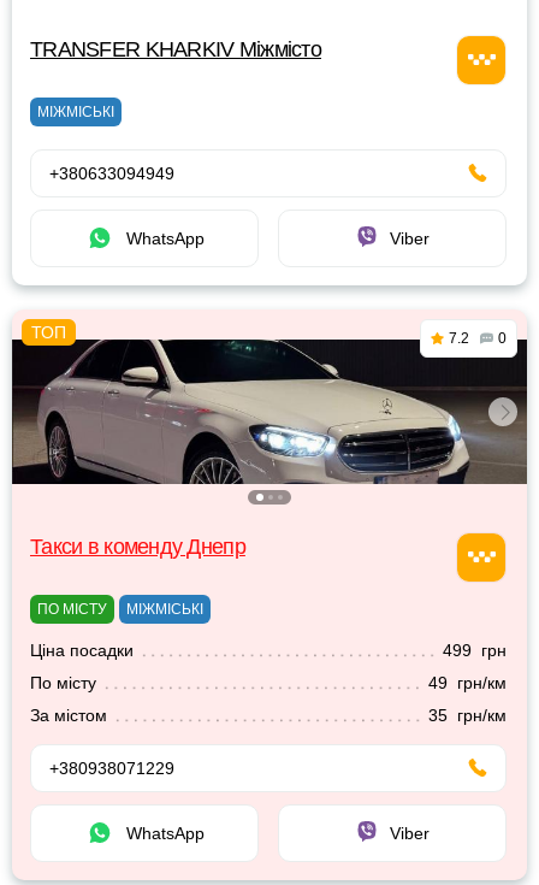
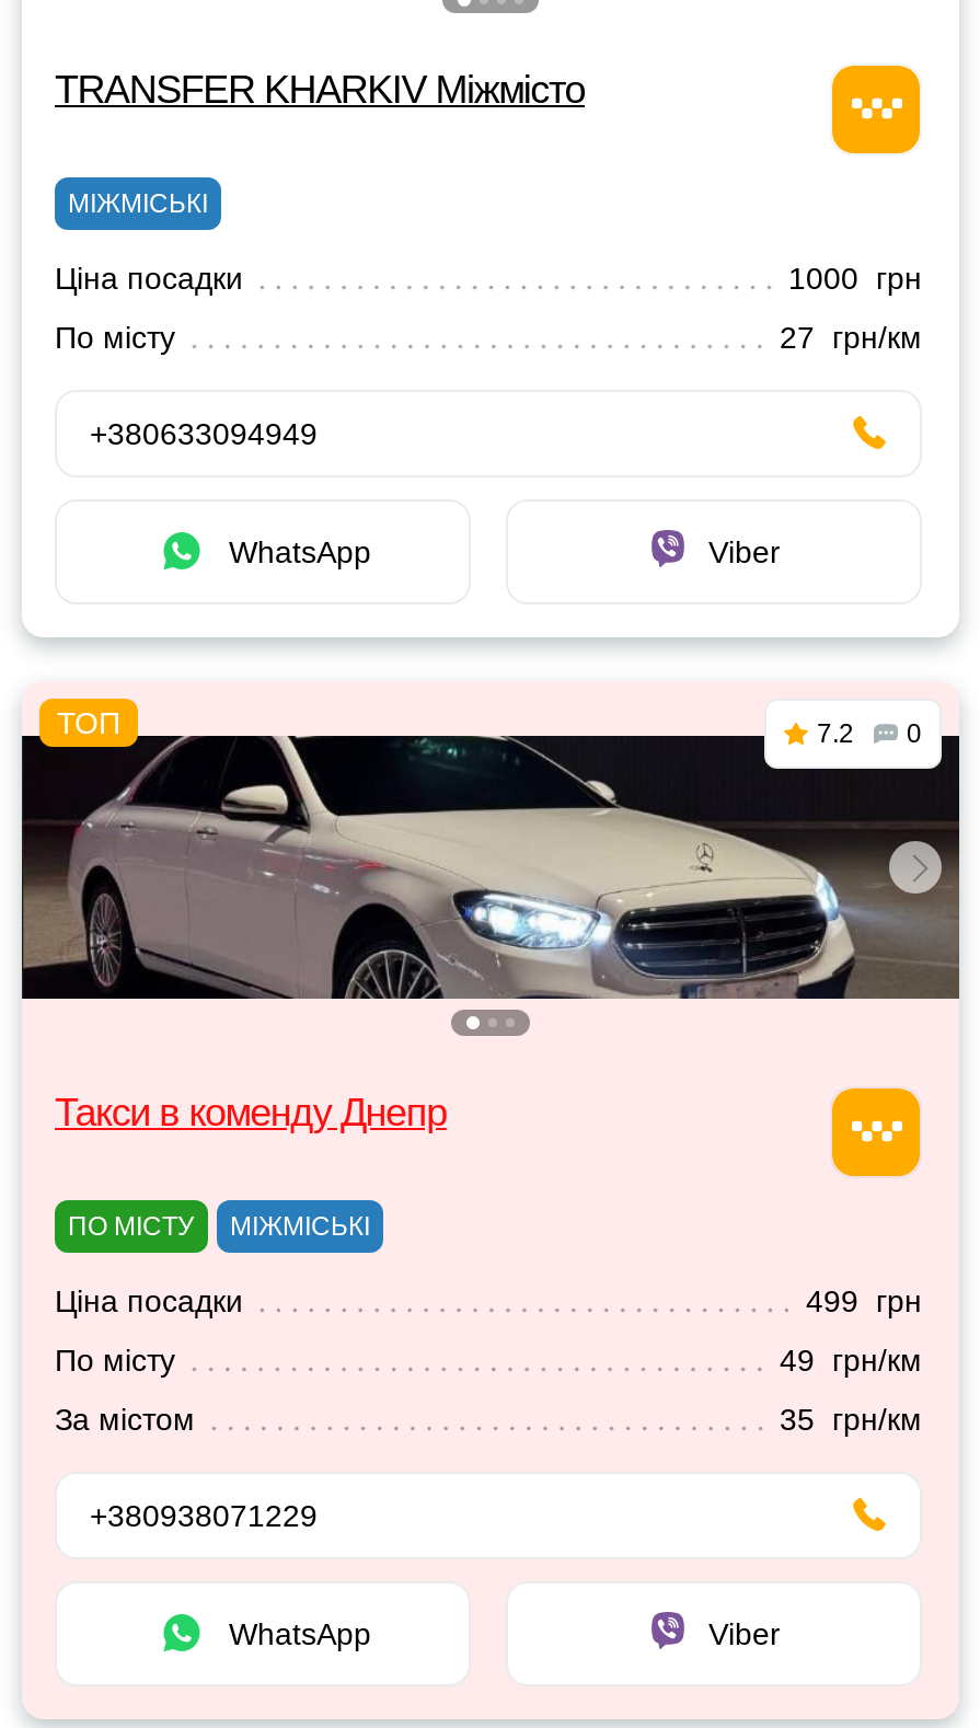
+ Ціна посадки
+ 1000 грн
+ По місту
+ 27 грн/км
